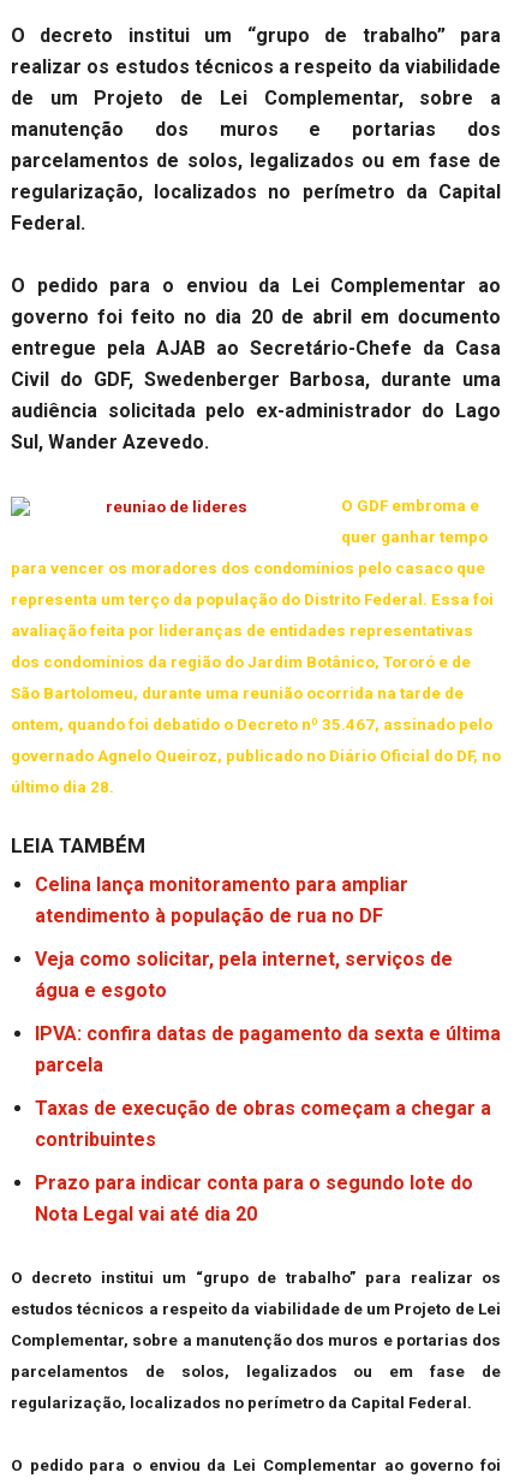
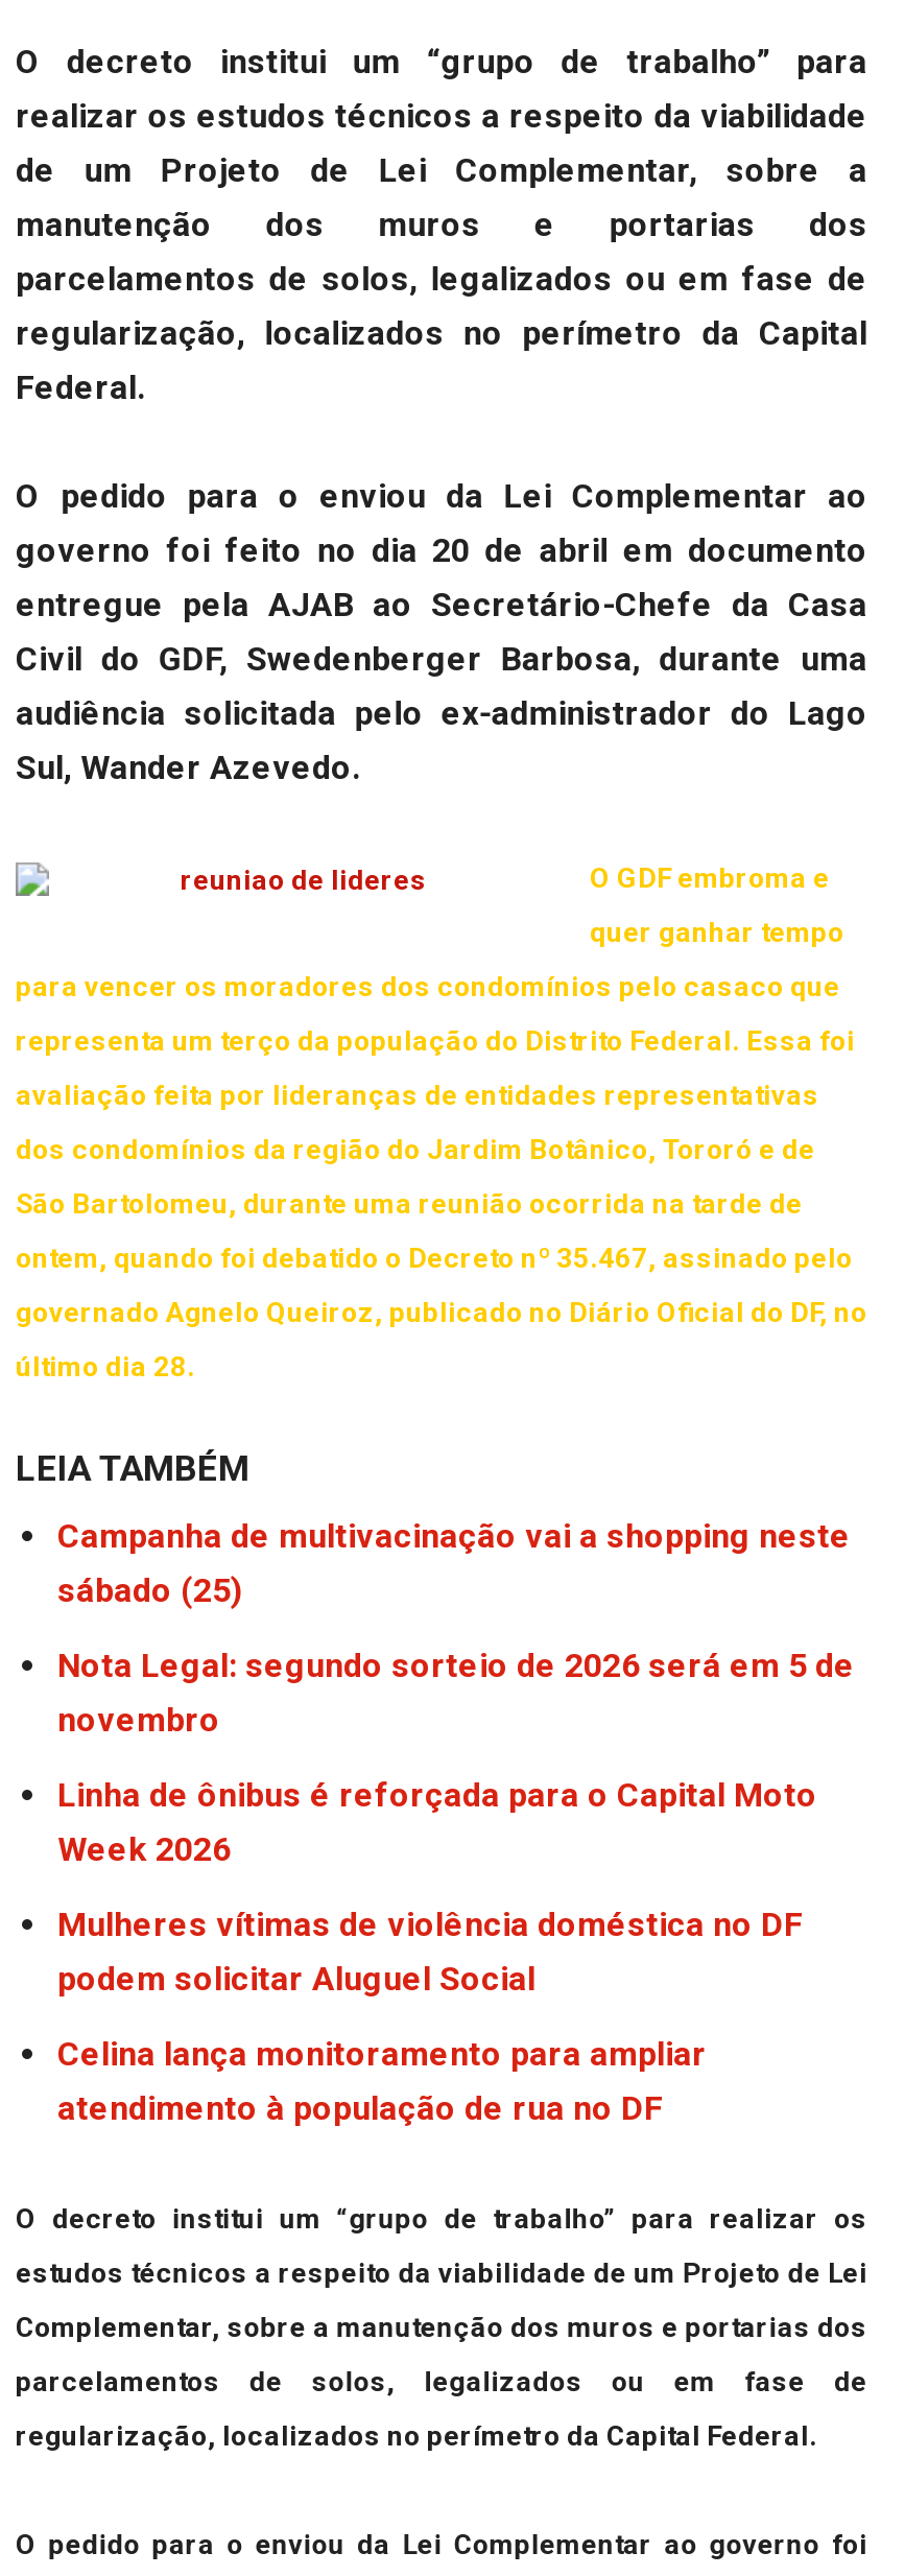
+ Campanha de multivacinação vai a shopping neste
+ sábado (25)
+ Nota Legal: segundo sorteio de 2026 será em 5 de
+ novembro
+ Linha de ônibus é reforçada para o Capital Moto
+ Week 2026
+ Mulheres vítimas de violência doméstica no DF
+ podem solicitar Aluguel Social

moved down: Celina lança monitoramento para ampliar | atendimento à população de rua no DF

- Veja como solicitar, pela internet, serviços de
- água e esgoto
- IPVA: confira datas de pagamento da sexta e última
- parcela
- Taxas de execução de obras começam a chegar a
- contribuintes
- Prazo para indicar conta para o segundo lote do
- Nota Legal vai até dia 20
